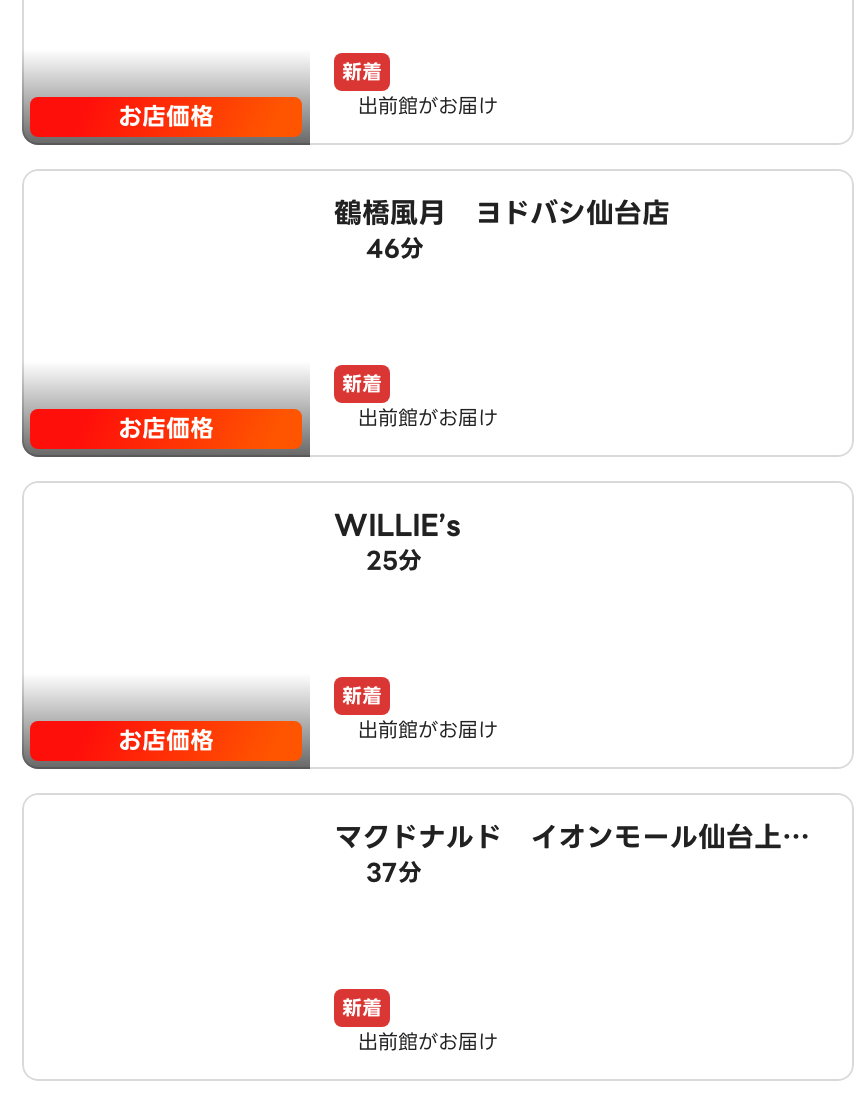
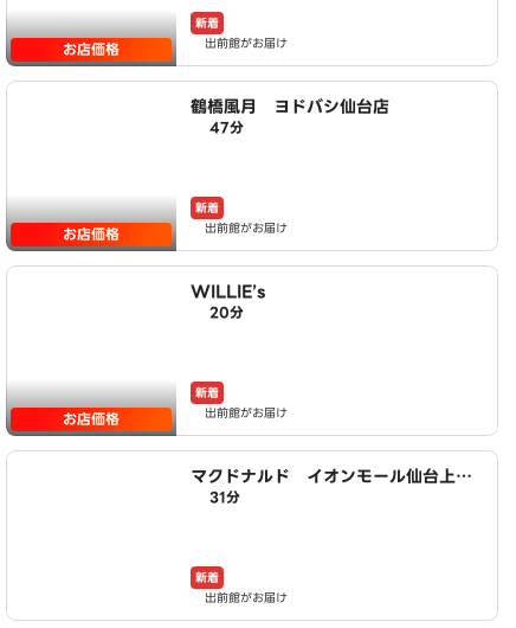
- 46分
+ 47分

- 25分
+ 20分

- 店 37分
+ 店 31分
